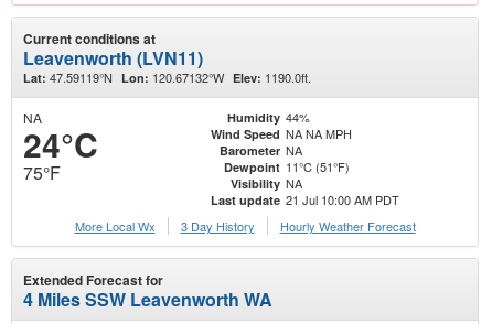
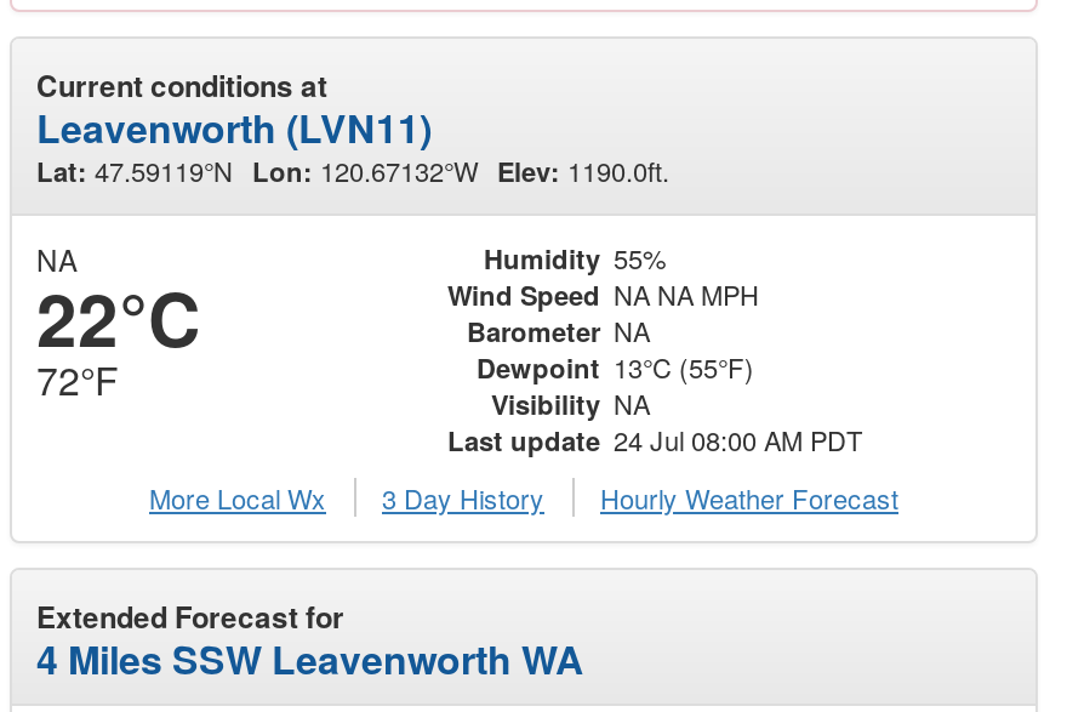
- Humidity 44%
+ Humidity 55%

- 24°C
- 75°F
+ 22°C
+ 72°F

- Dewpoint 11°C (51°F)
+ Dewpoint 13°C (55°F)

- Last update 21 Jul 10:00 AM PDT
+ Last update 24 Jul 08:00 AM PDT
